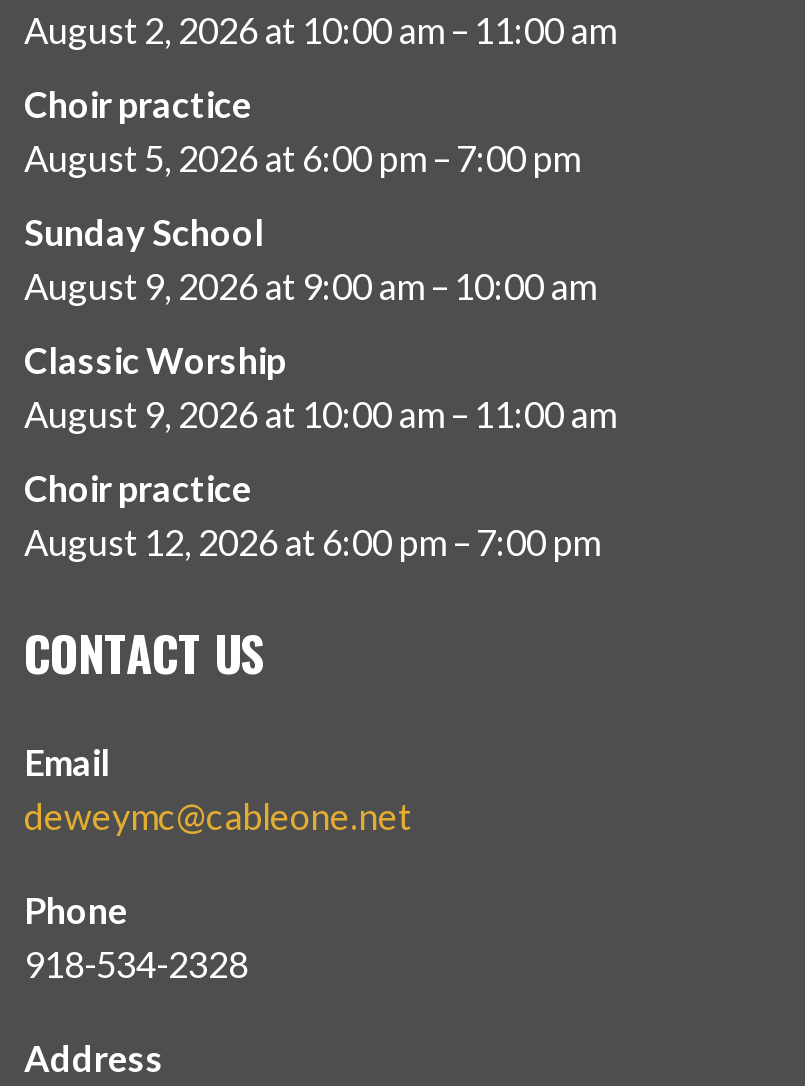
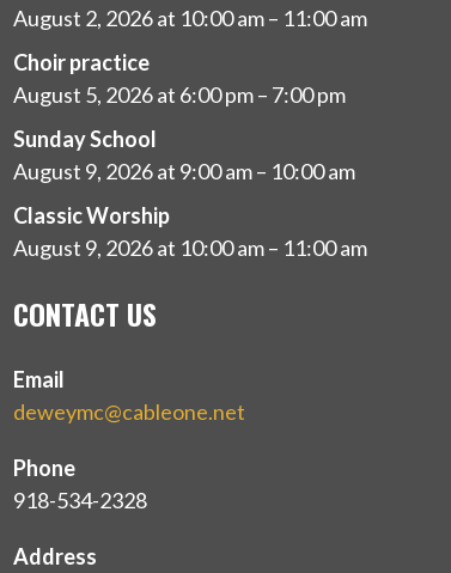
- Choir practice
- August 12, 2026 at 6:00 pm – 7:00 pm
